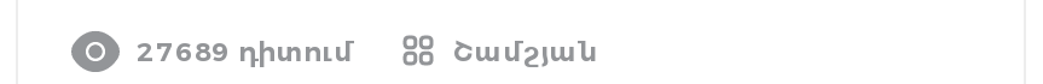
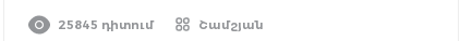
- 27689 դիտում
+ 25845 դիտում
